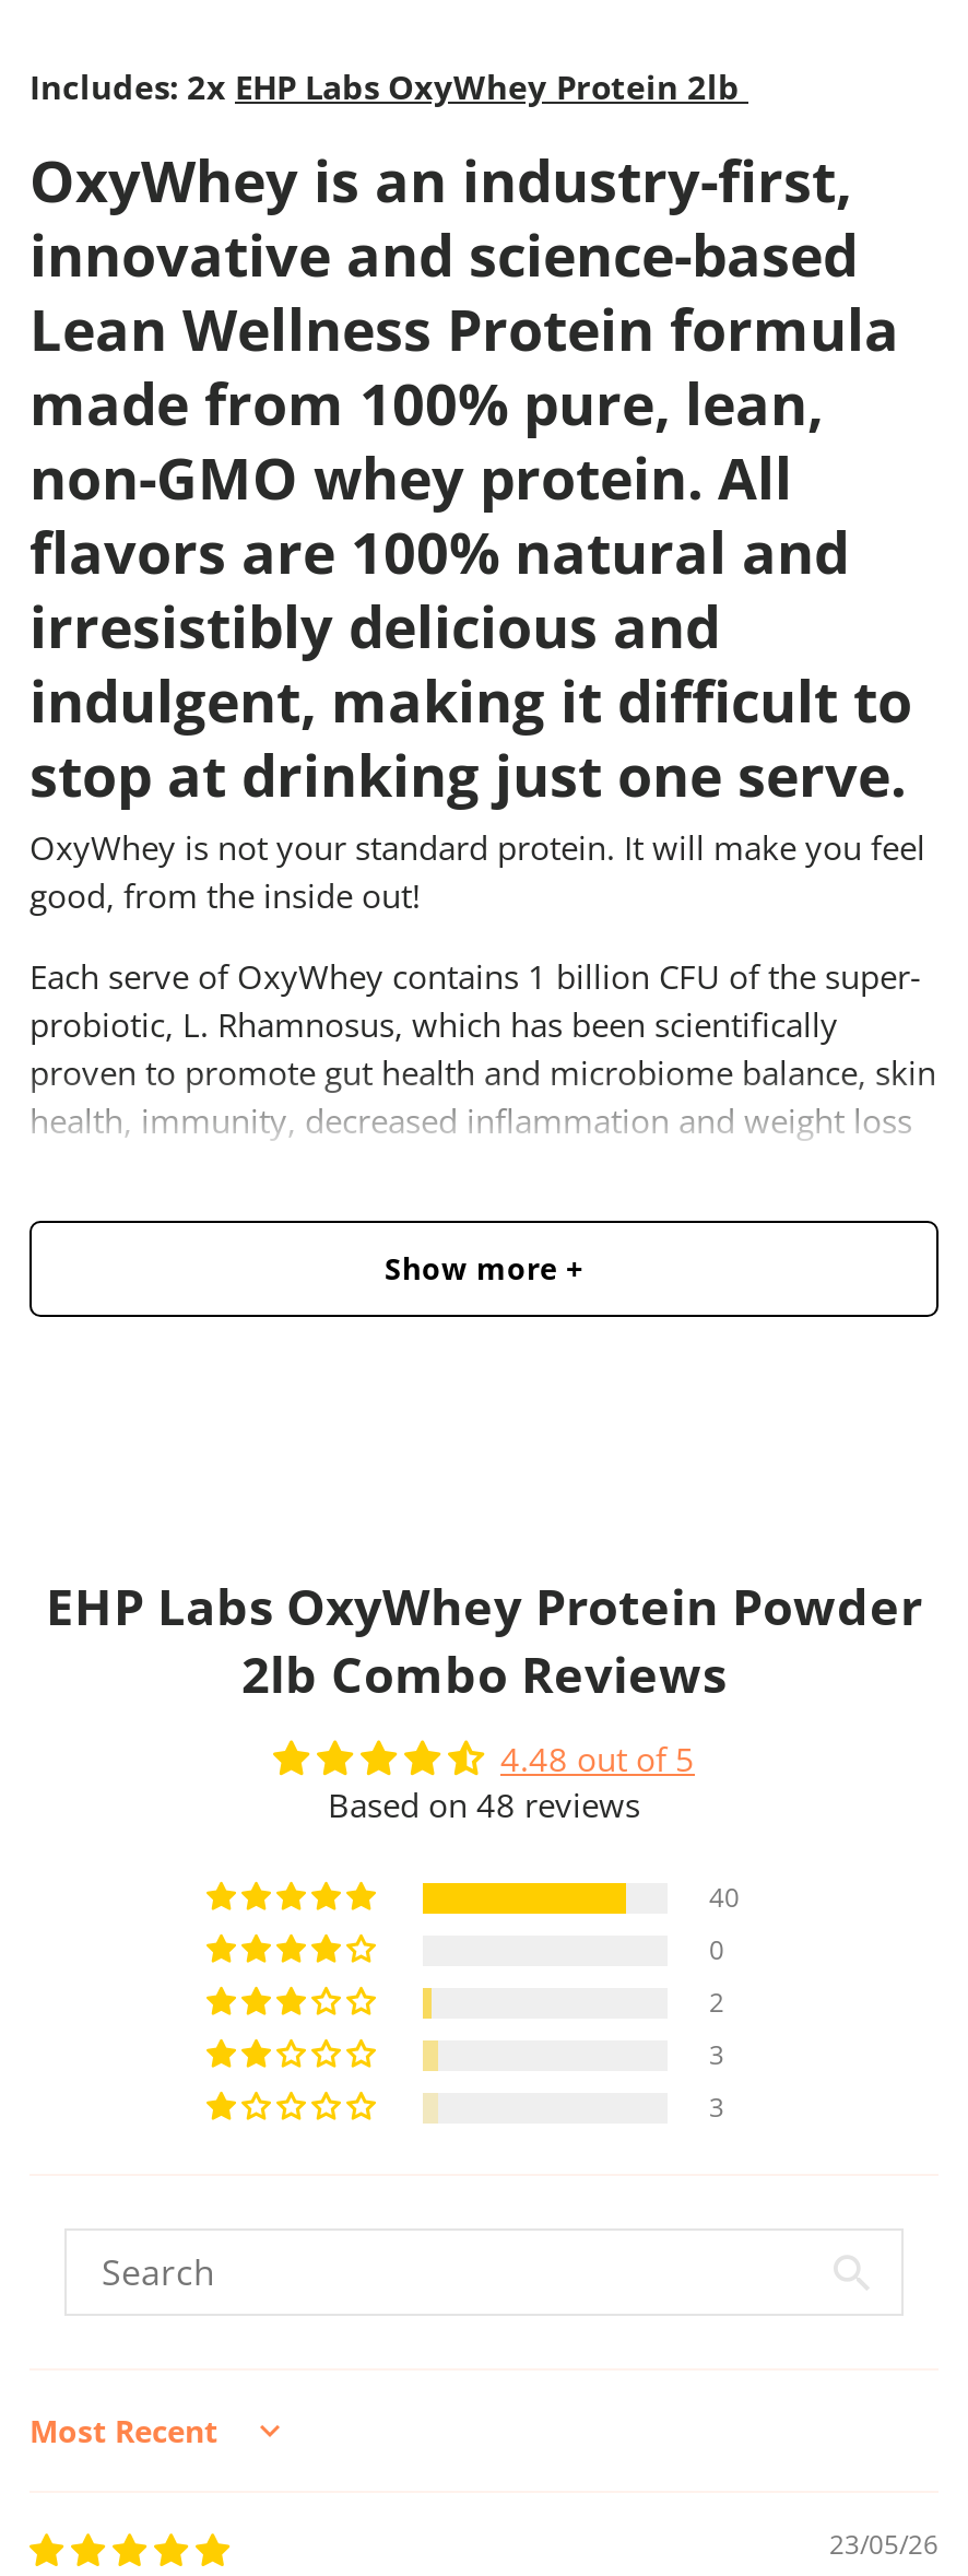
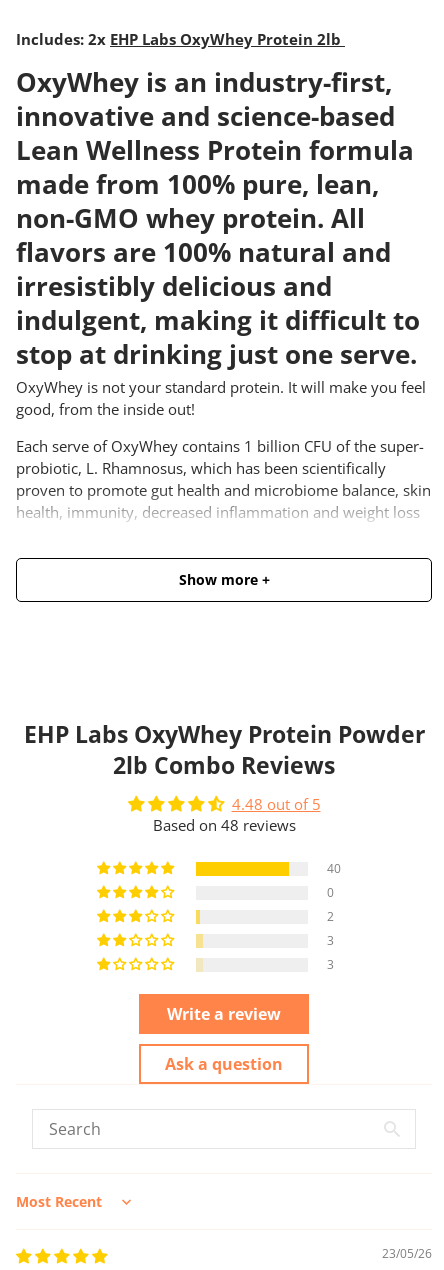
+ Write a review
+ Ask a question
